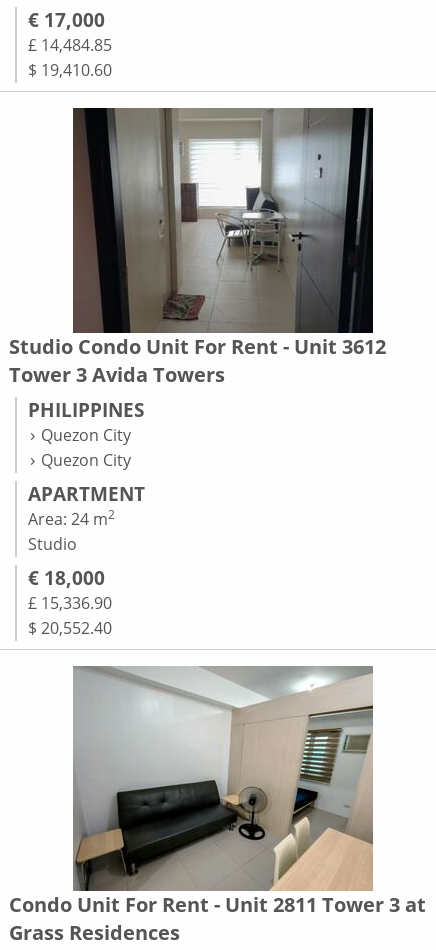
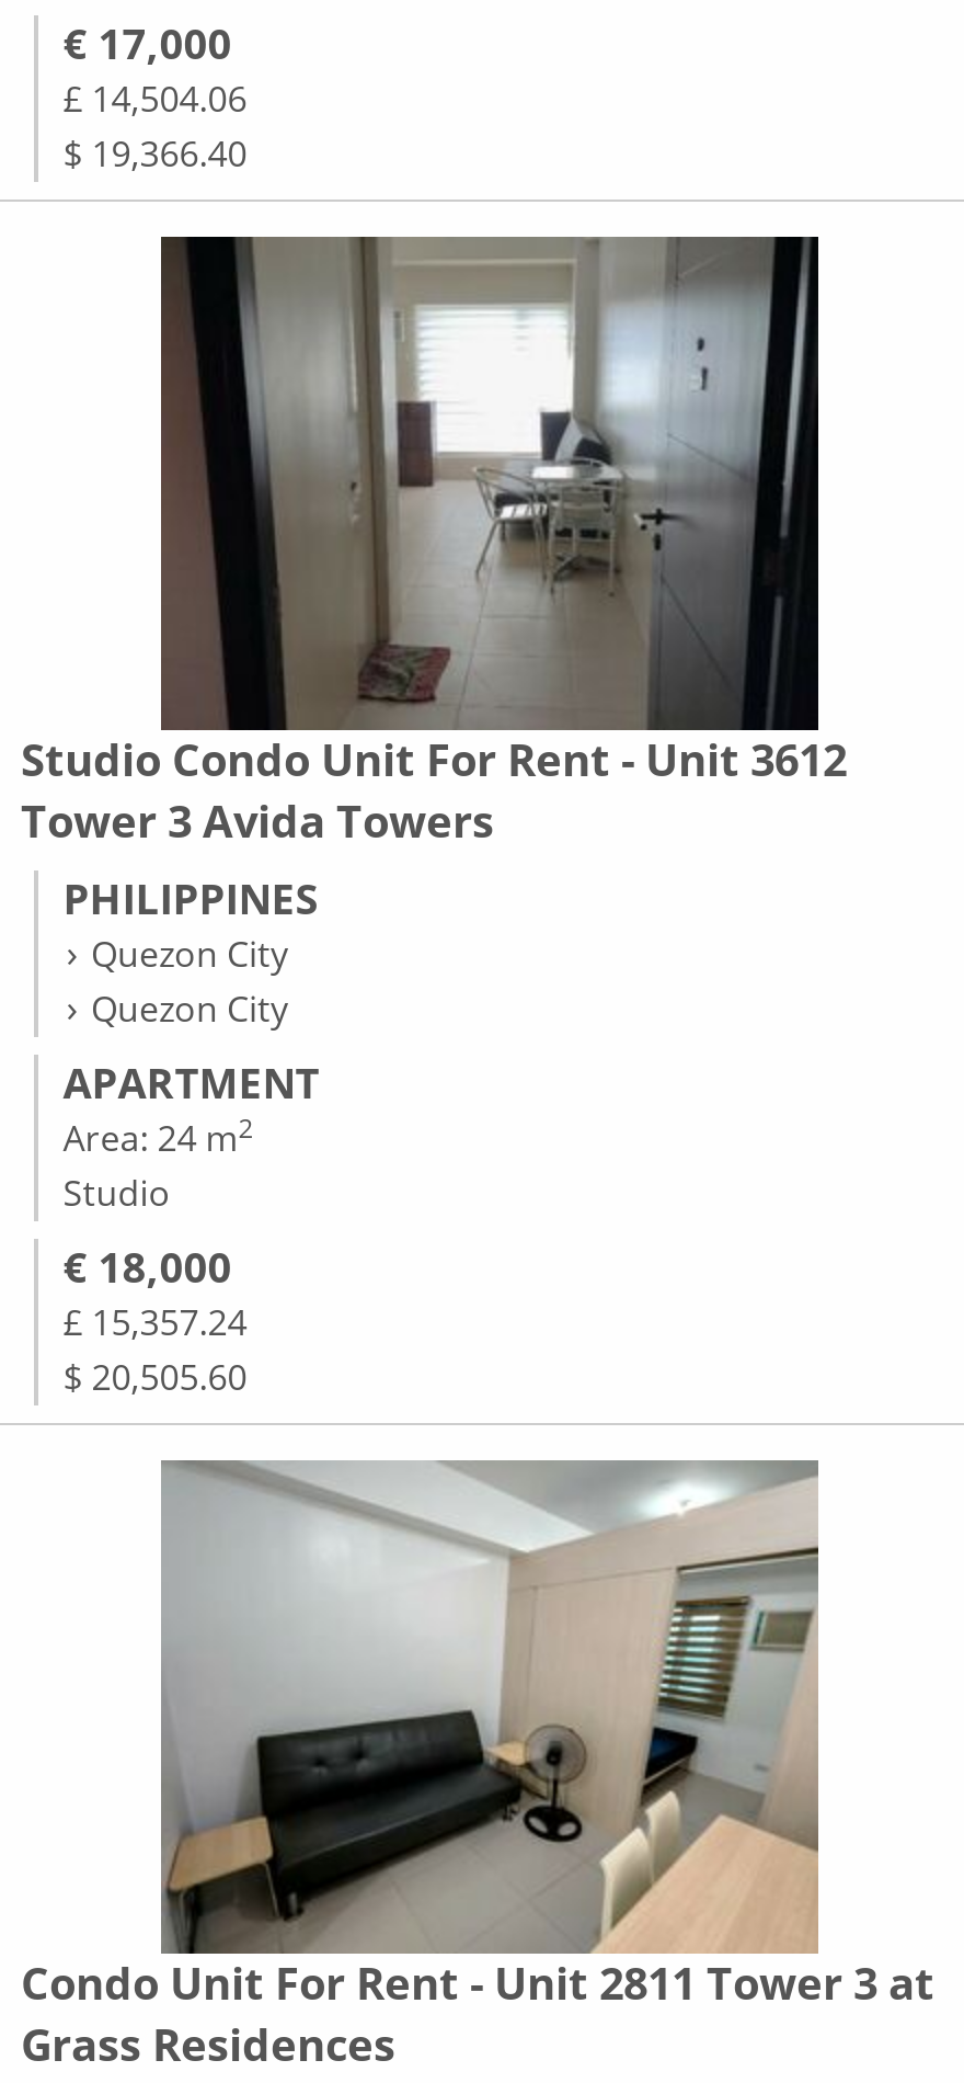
- £ 14,484.85
+ £ 14,504.06

- $ 19,410.60
+ $ 19,366.40

- £ 15,336.90
+ £ 15,357.24

- $ 20,552.40
+ $ 20,505.60
